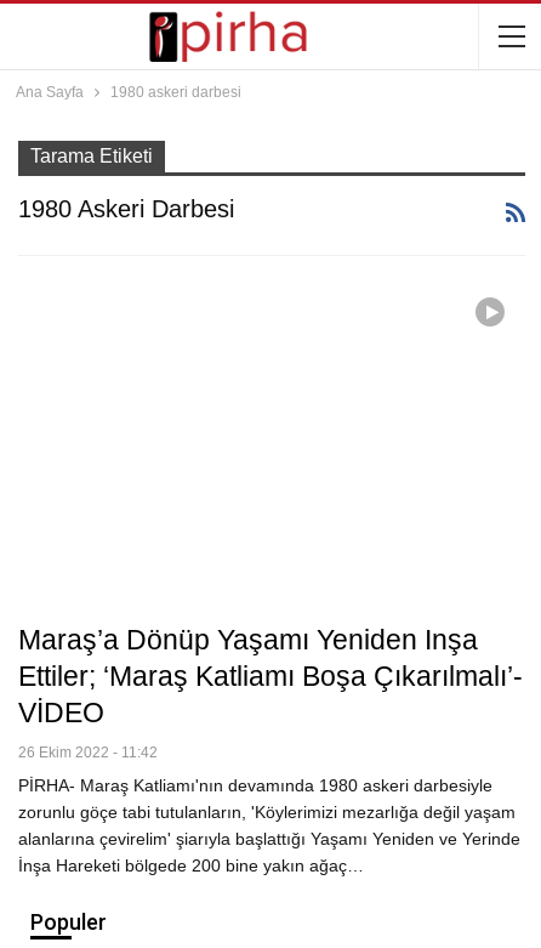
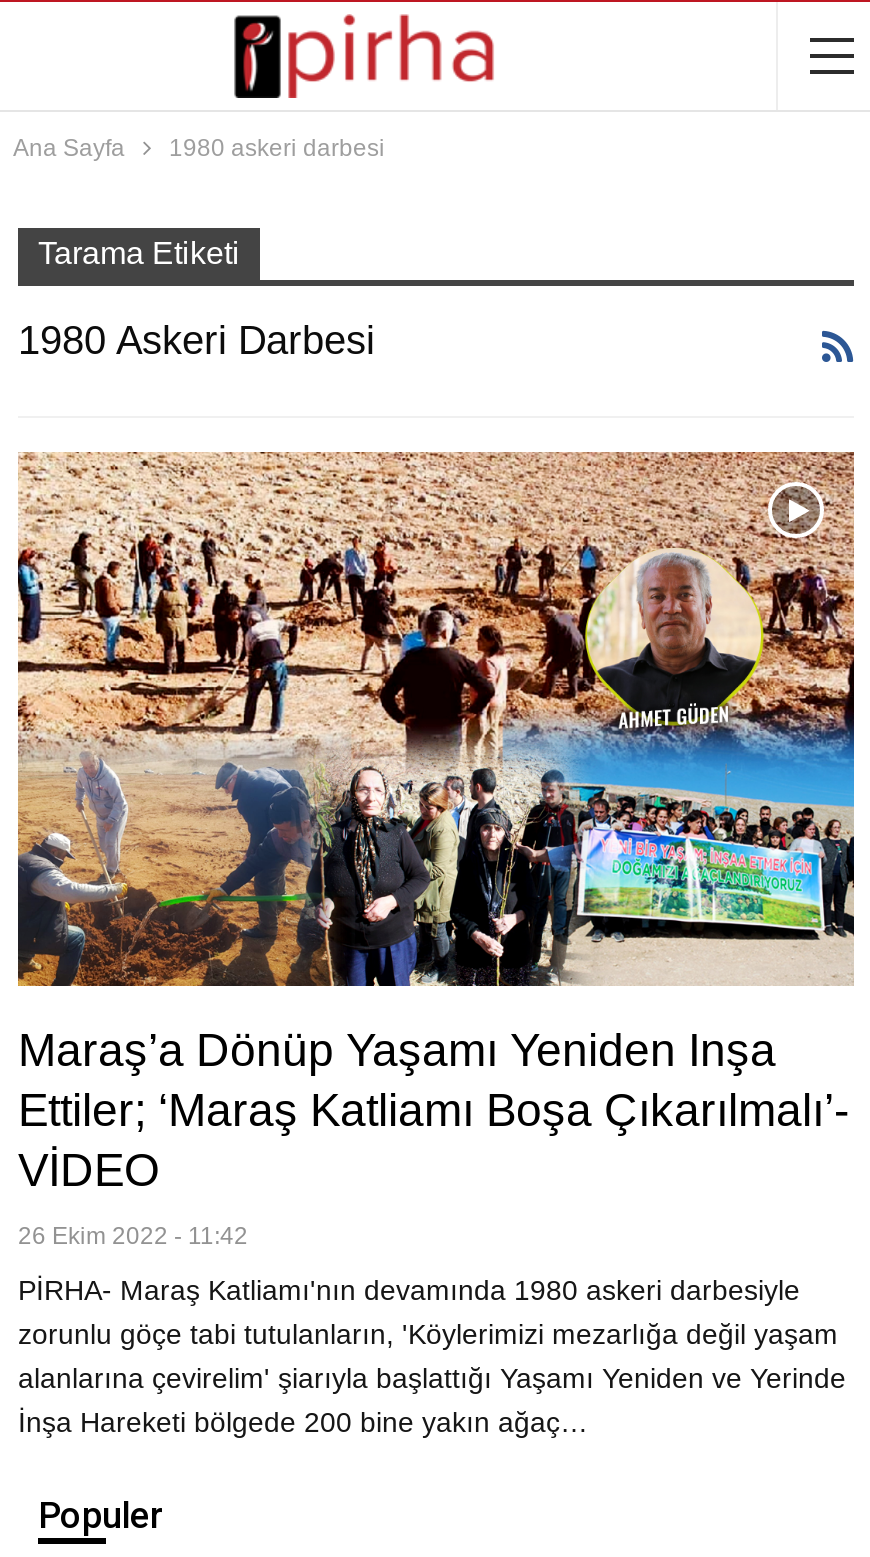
+ [image]
